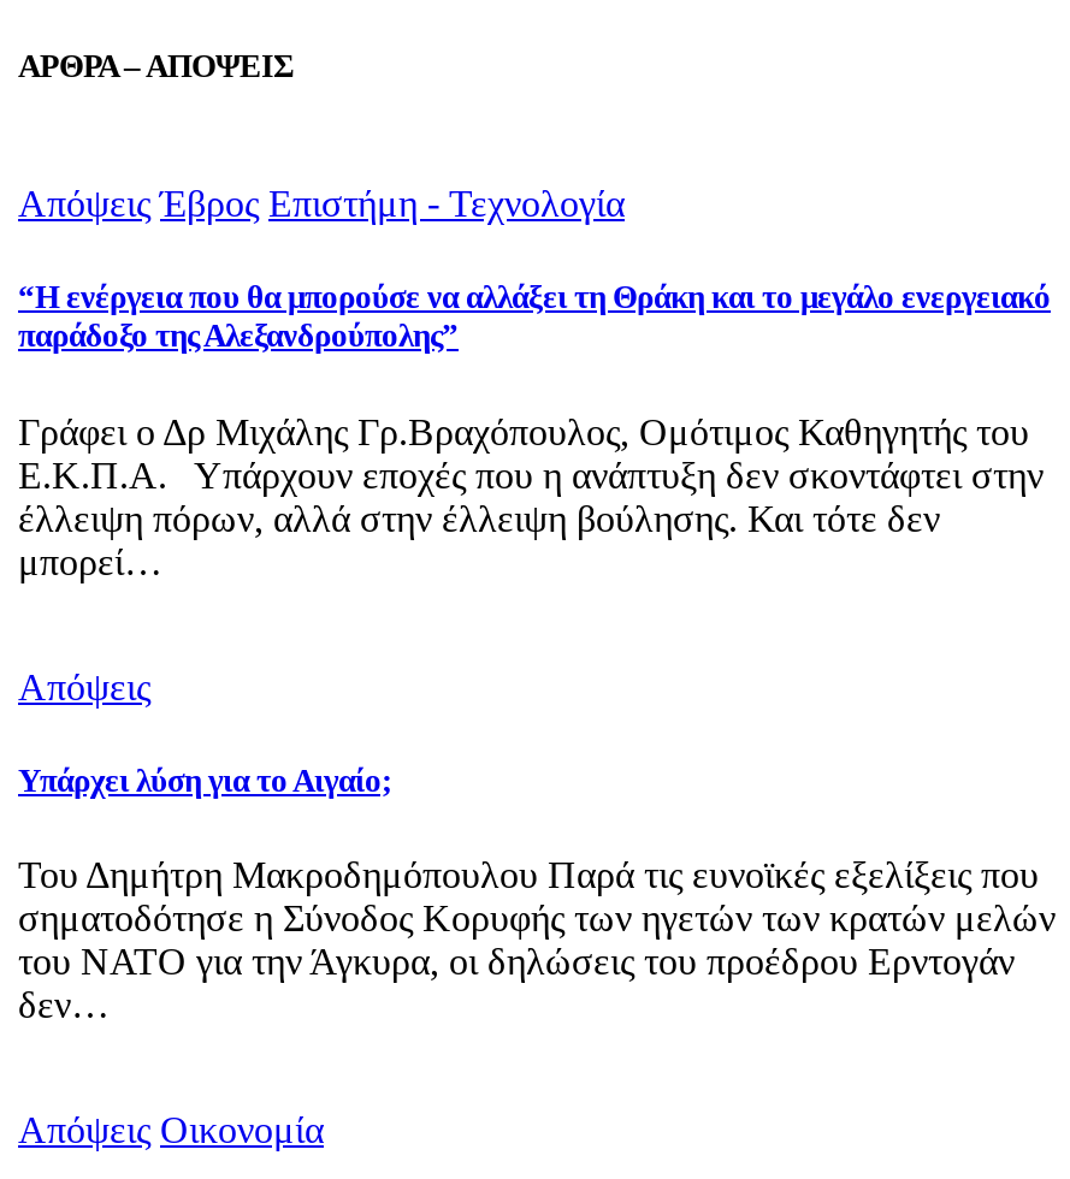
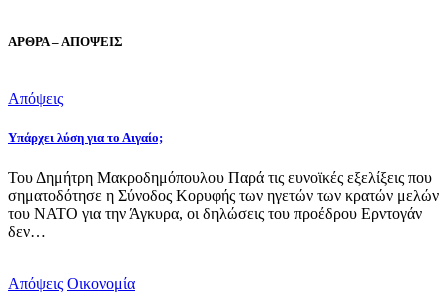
- Απόψεις Έβρος Επιστήμη - Τεχνολογία
- “Η ενέργεια που θα μπορούσε να αλλάξει τη Θράκη και το μεγάλο ενεργειακό
- παράδοξο της Αλεξανδρούπολης”
- Γράφει ο Δρ Μιχάλης Γρ.Βραχόπουλος, Ομότιμος Καθηγητής του
- Ε.Κ.Π.Α. Υπάρχουν εποχές που η ανάπτυξη δεν σκοντάφτει στην
- έλλειψη πόρων, αλλά στην έλλειψη βούλησης. Και τότε δεν
- μπορεί…
